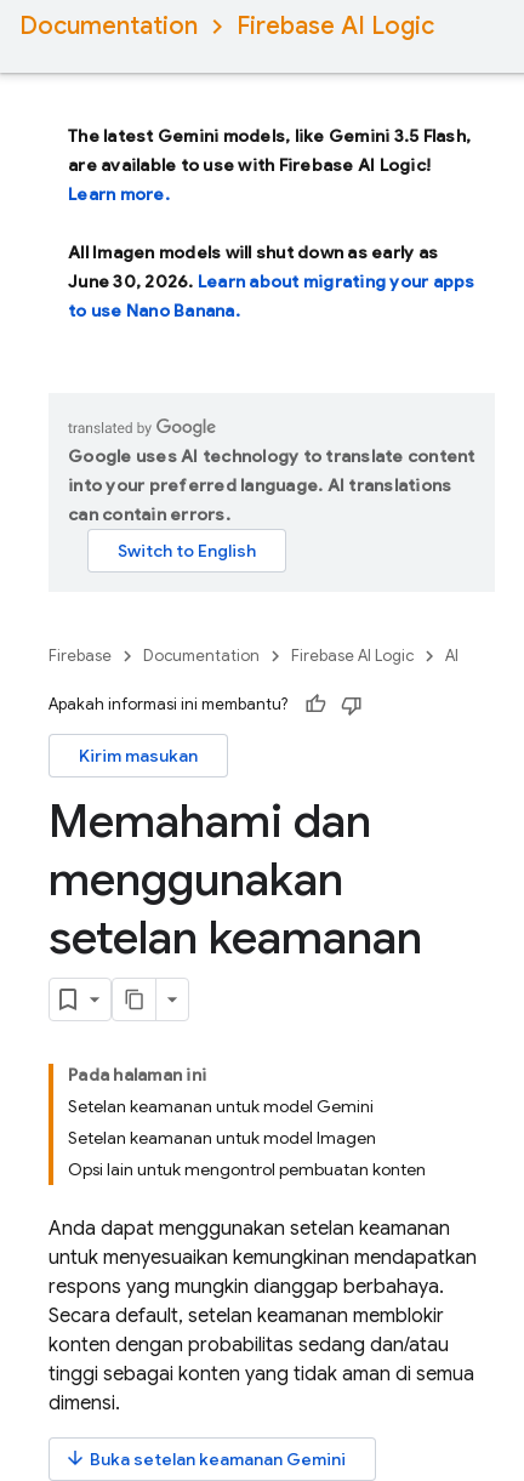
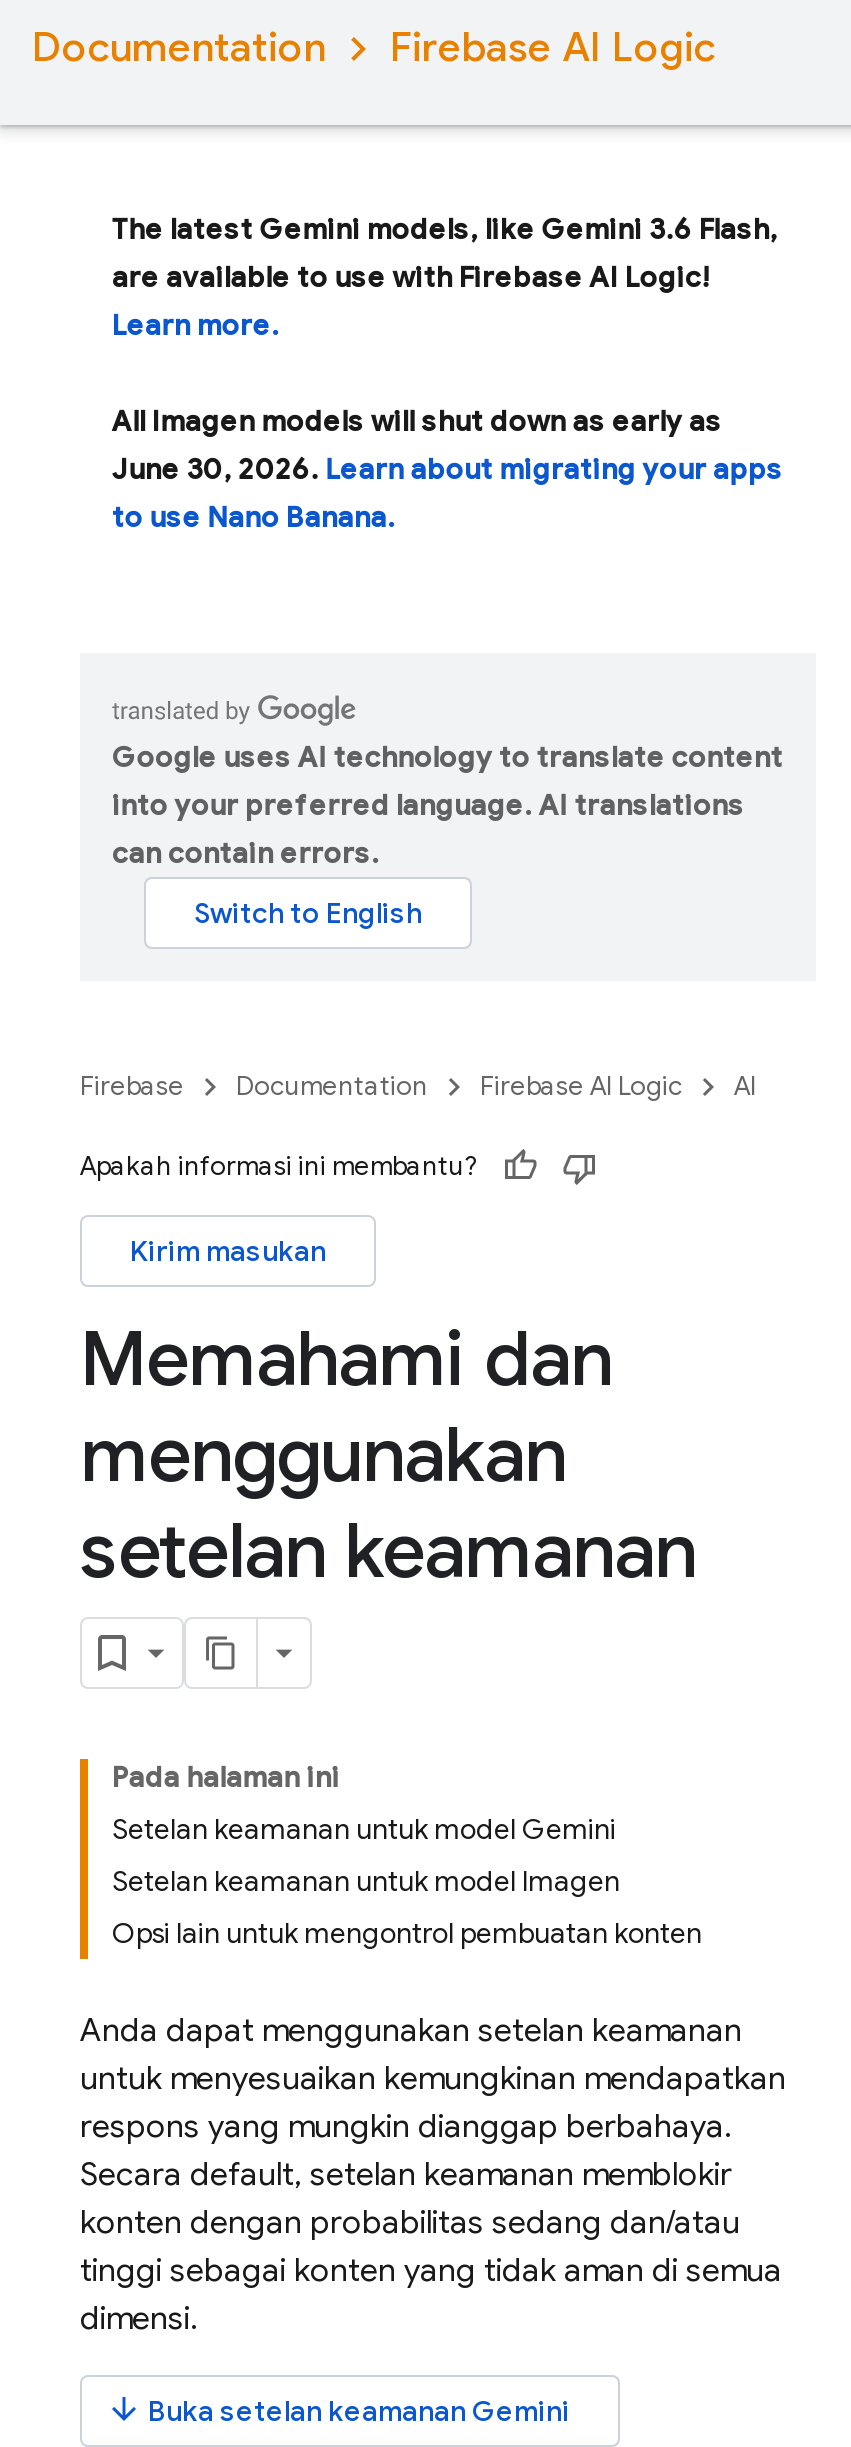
- The latest Gemini models, like Gemini 3.5 Flash,
+ The latest Gemini models, like Gemini 3.6 Flash,
